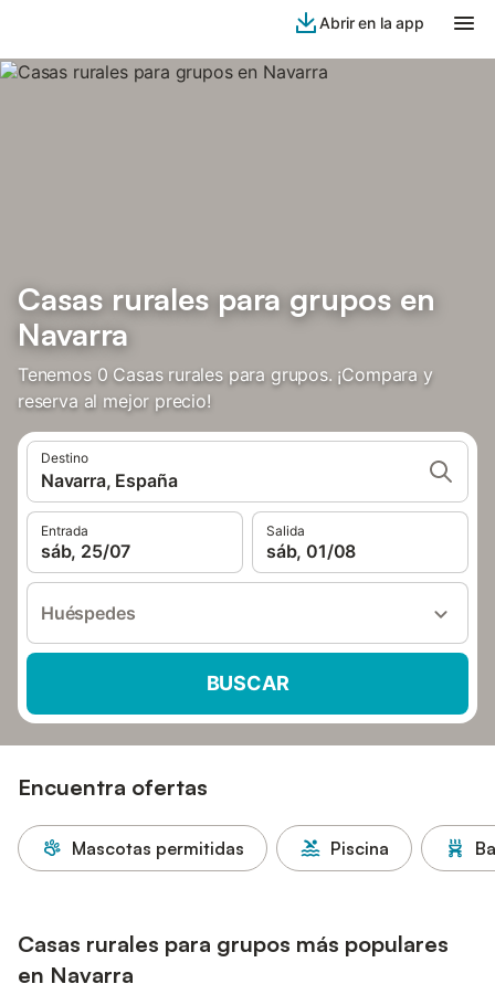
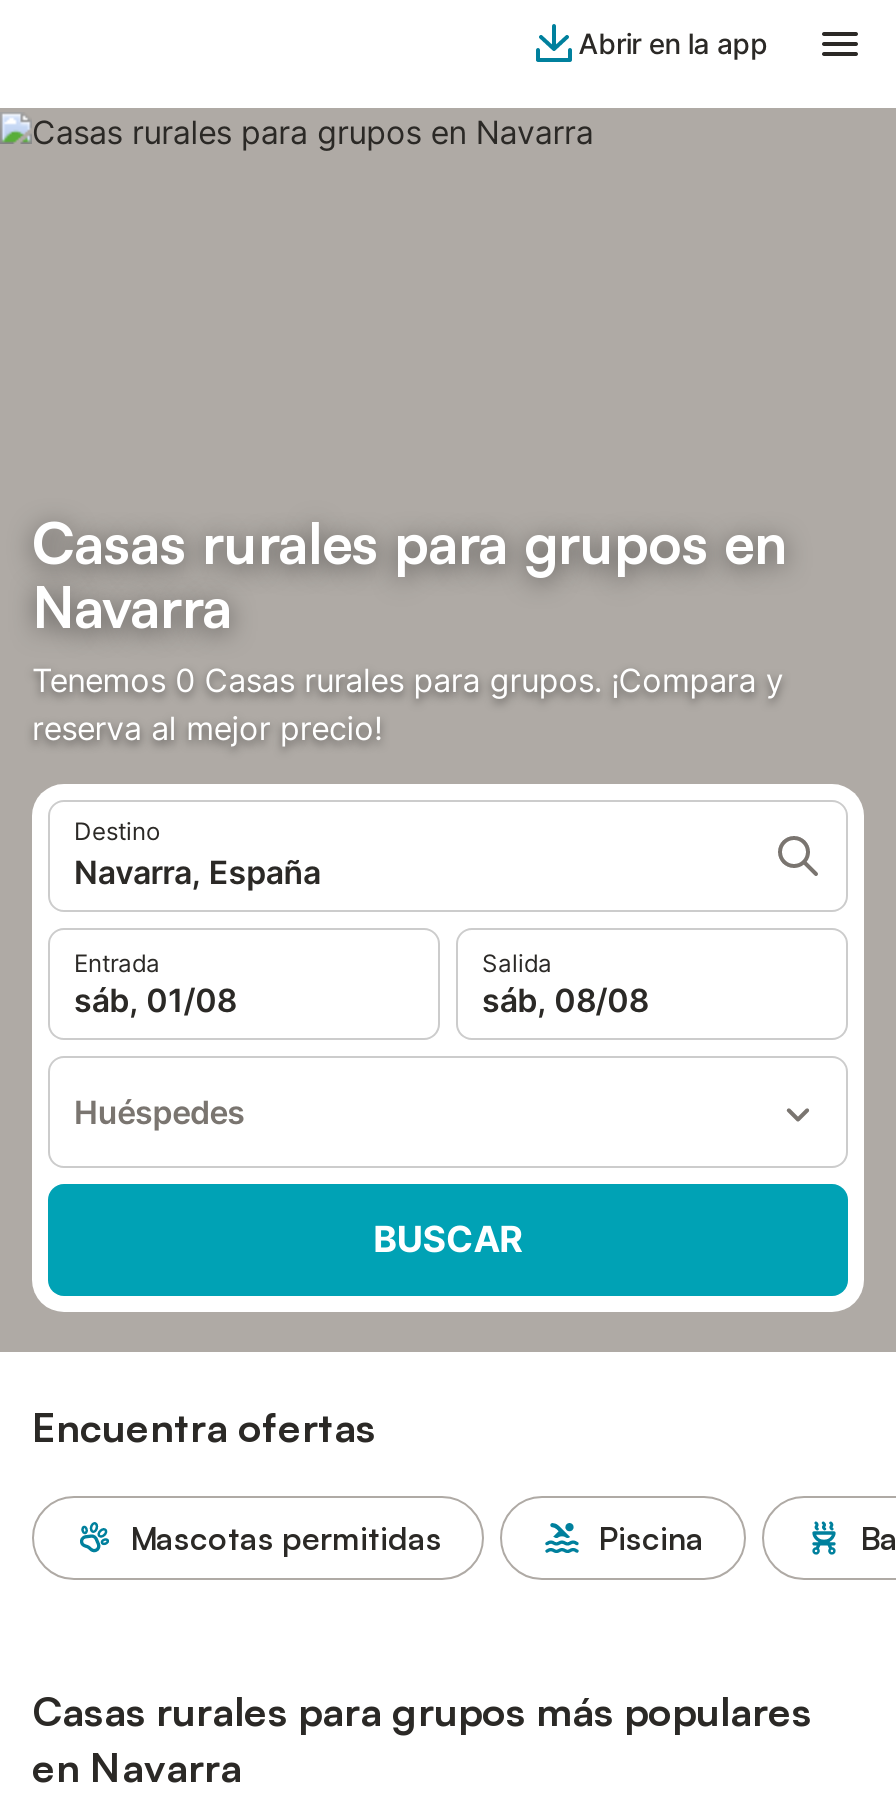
- sáb, 25/07
+ sáb, 01/08

- sáb, 01/08
+ sáb, 08/08
